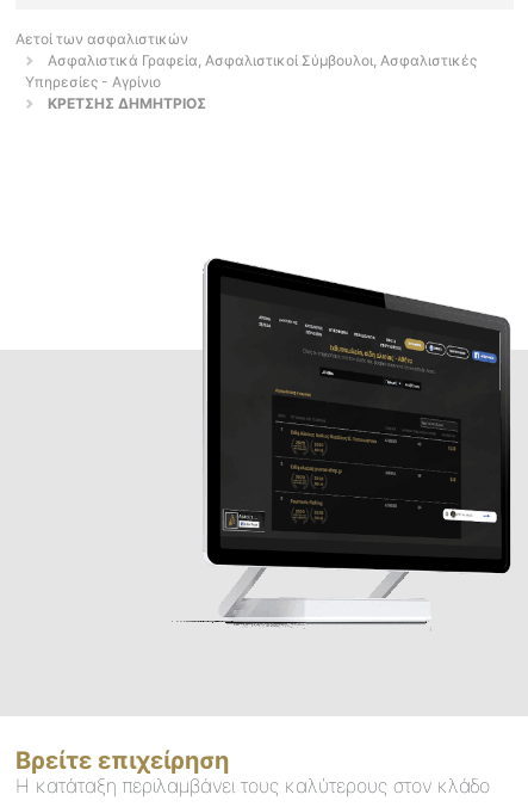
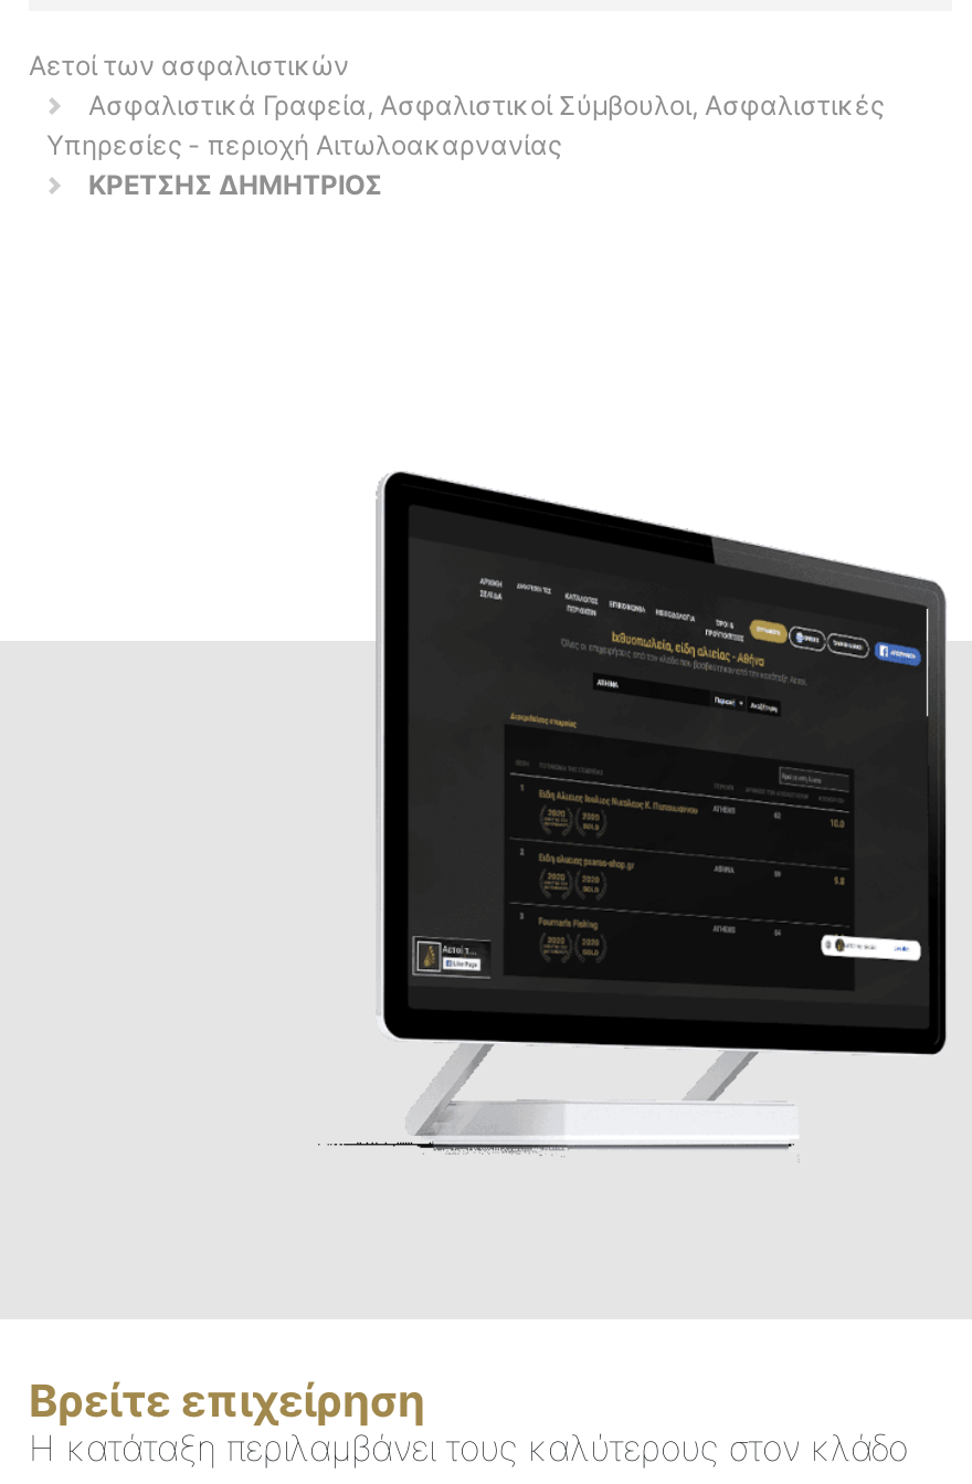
- Υπηρεσίες - Αγρίνιο
+ Υπηρεσίες - περιοχή Αιτωλοακαρνανίας
